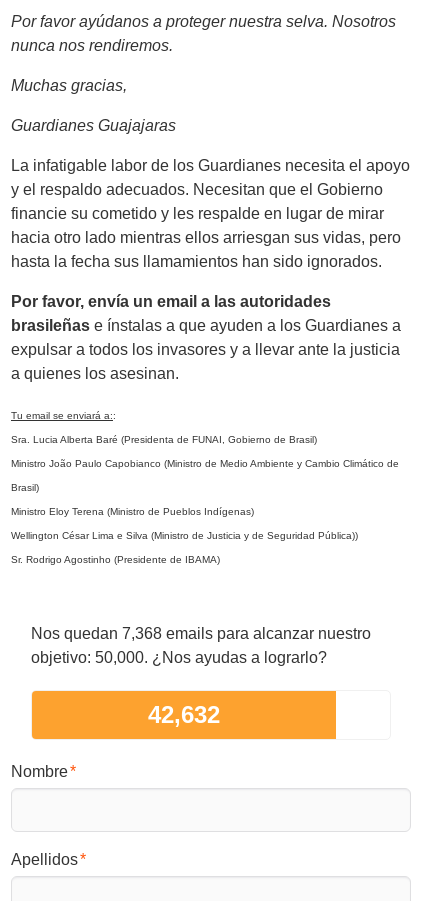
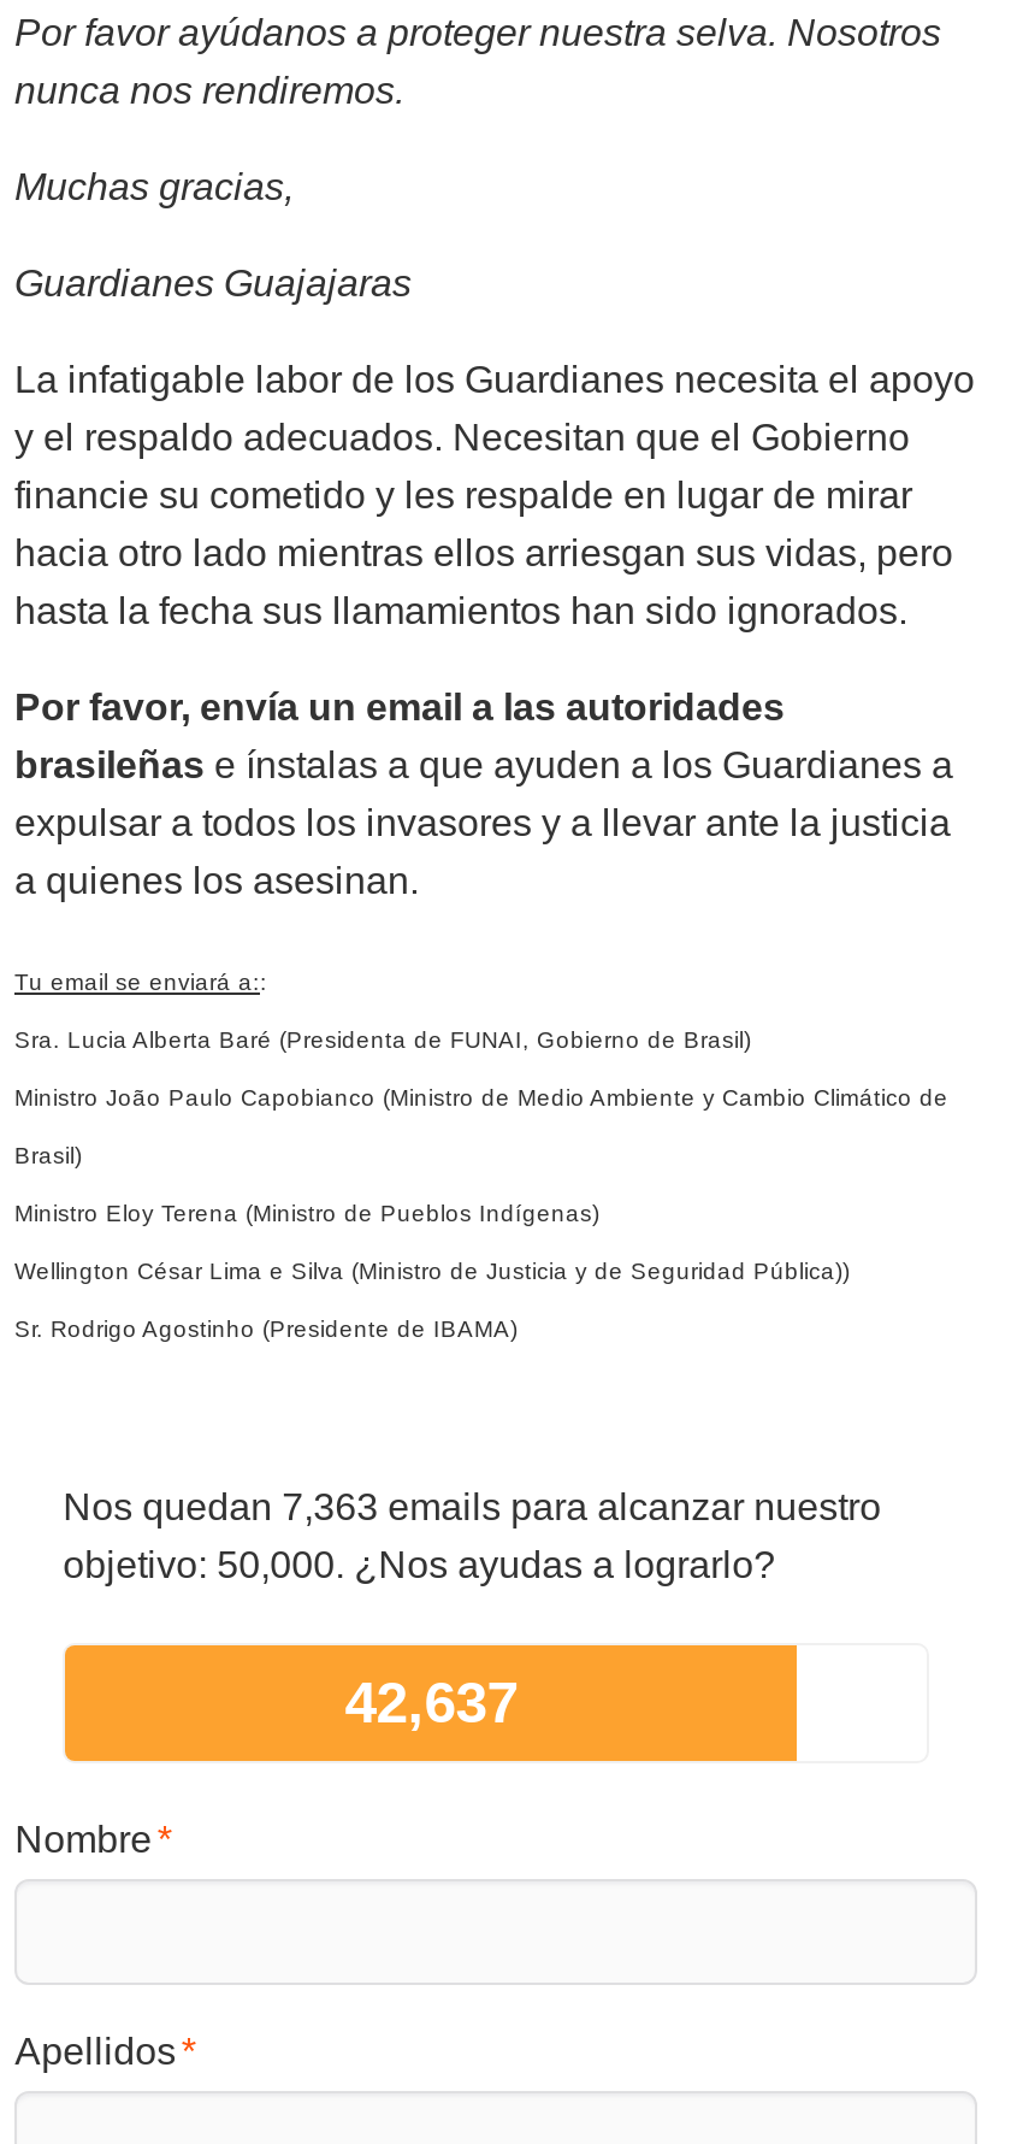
- Nos quedan 7,368 emails para alcanzar nuestro
+ Nos quedan 7,363 emails para alcanzar nuestro

- 42,632
+ 42,637
